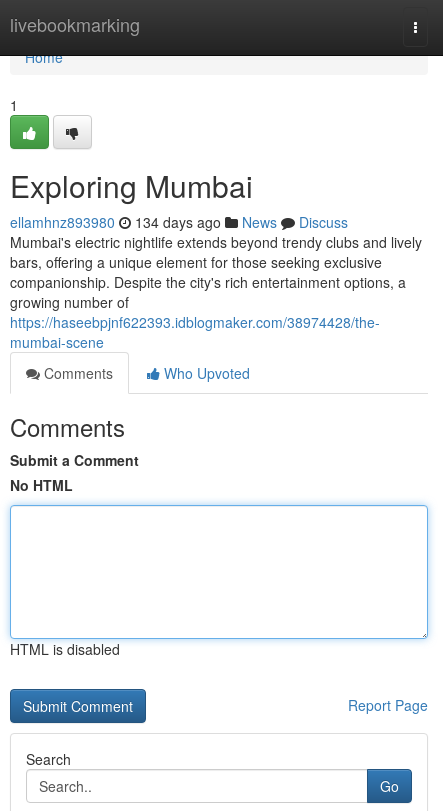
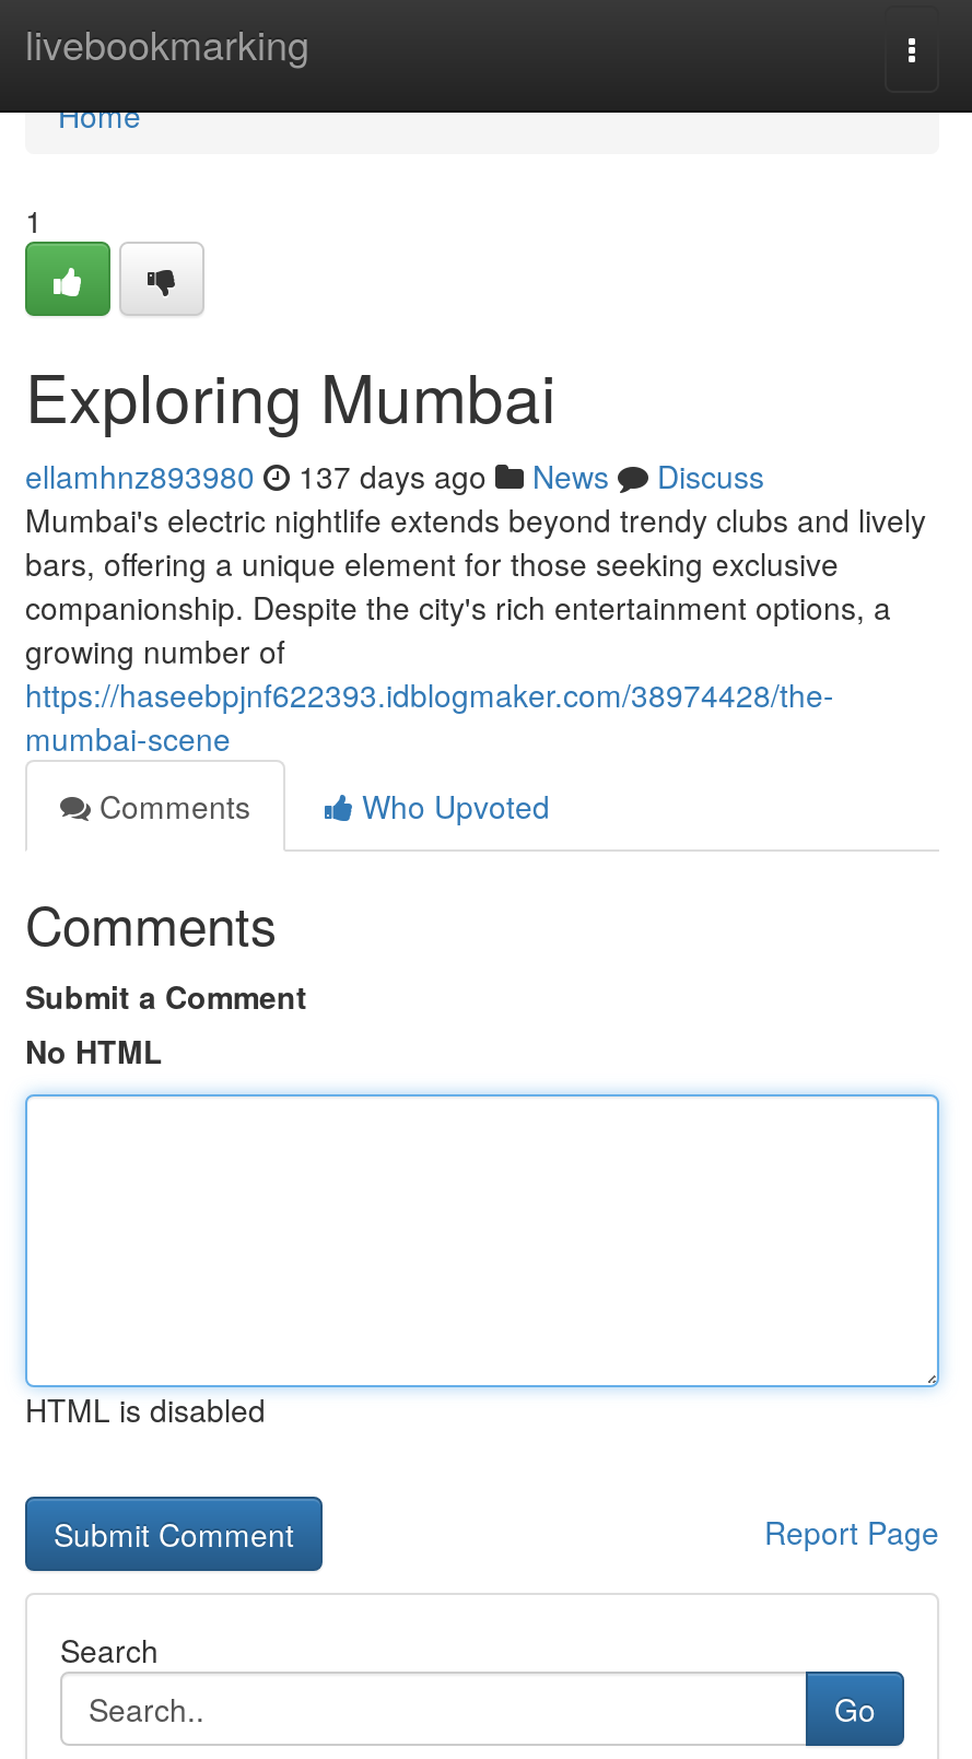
- ellamhnz893980 134 days ago News Discuss
+ ellamhnz893980 137 days ago News Discuss
